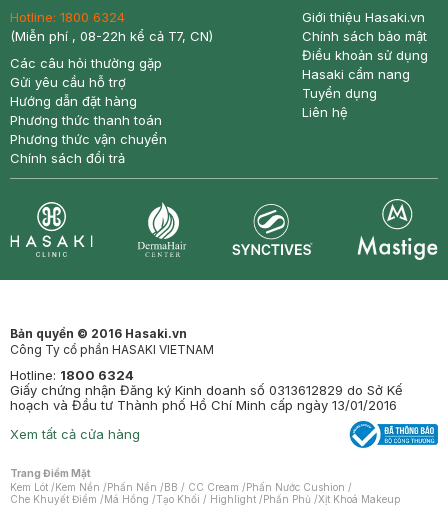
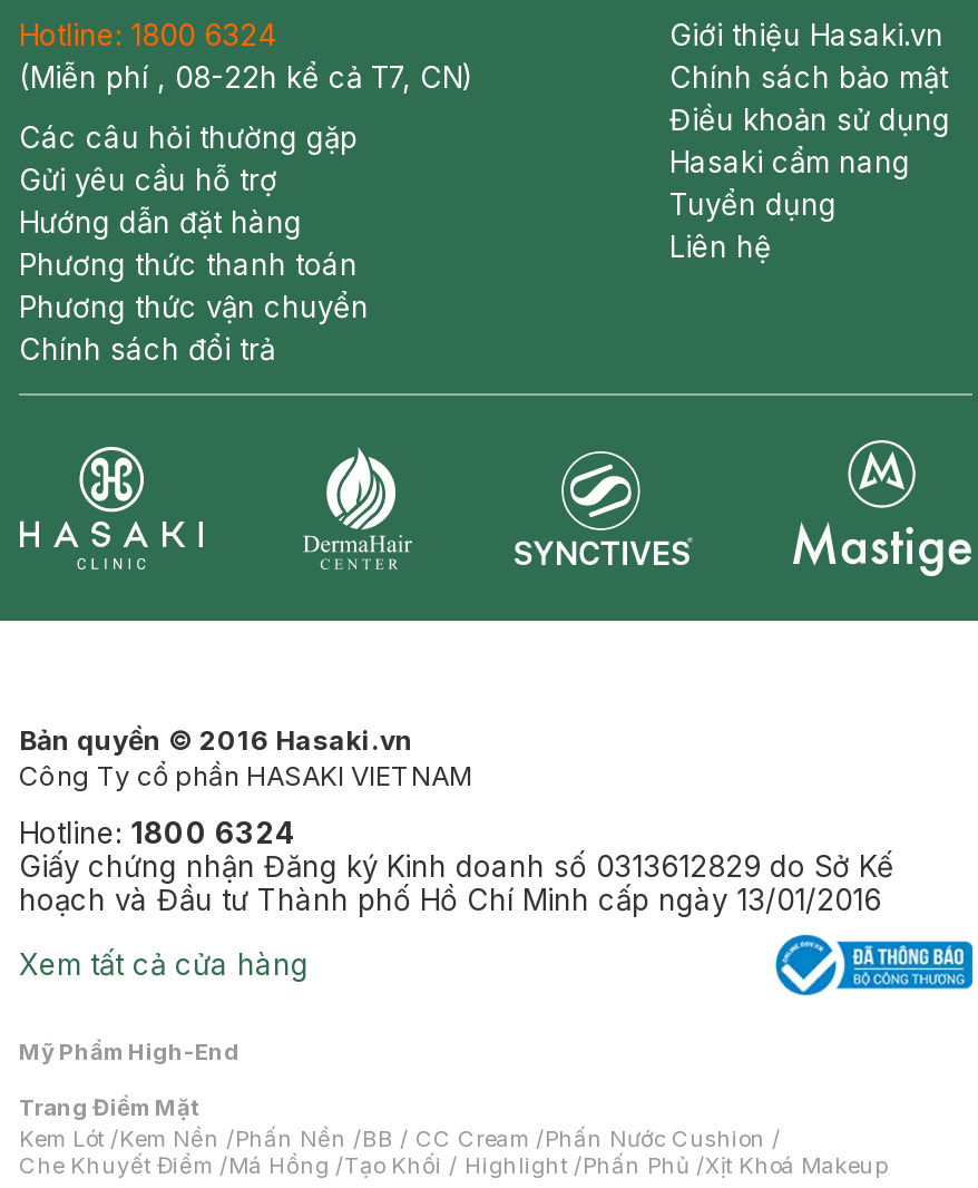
+ Mỹ Phẩm High-End
